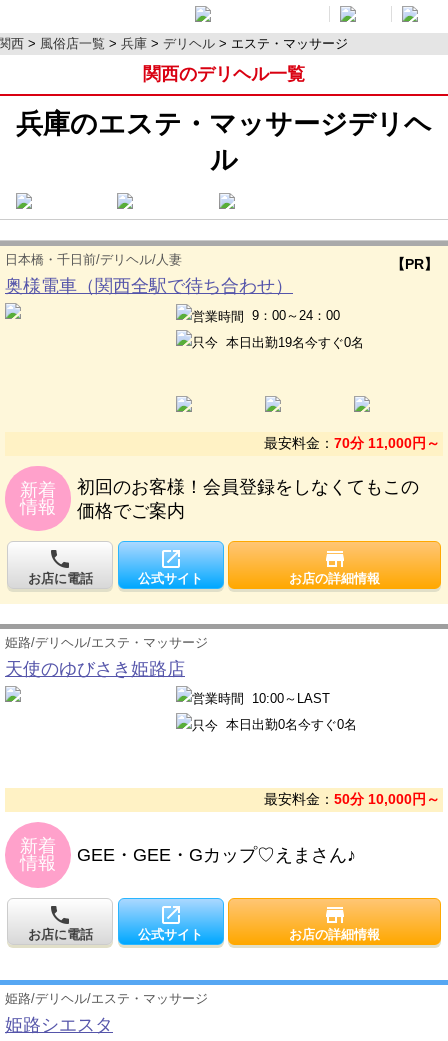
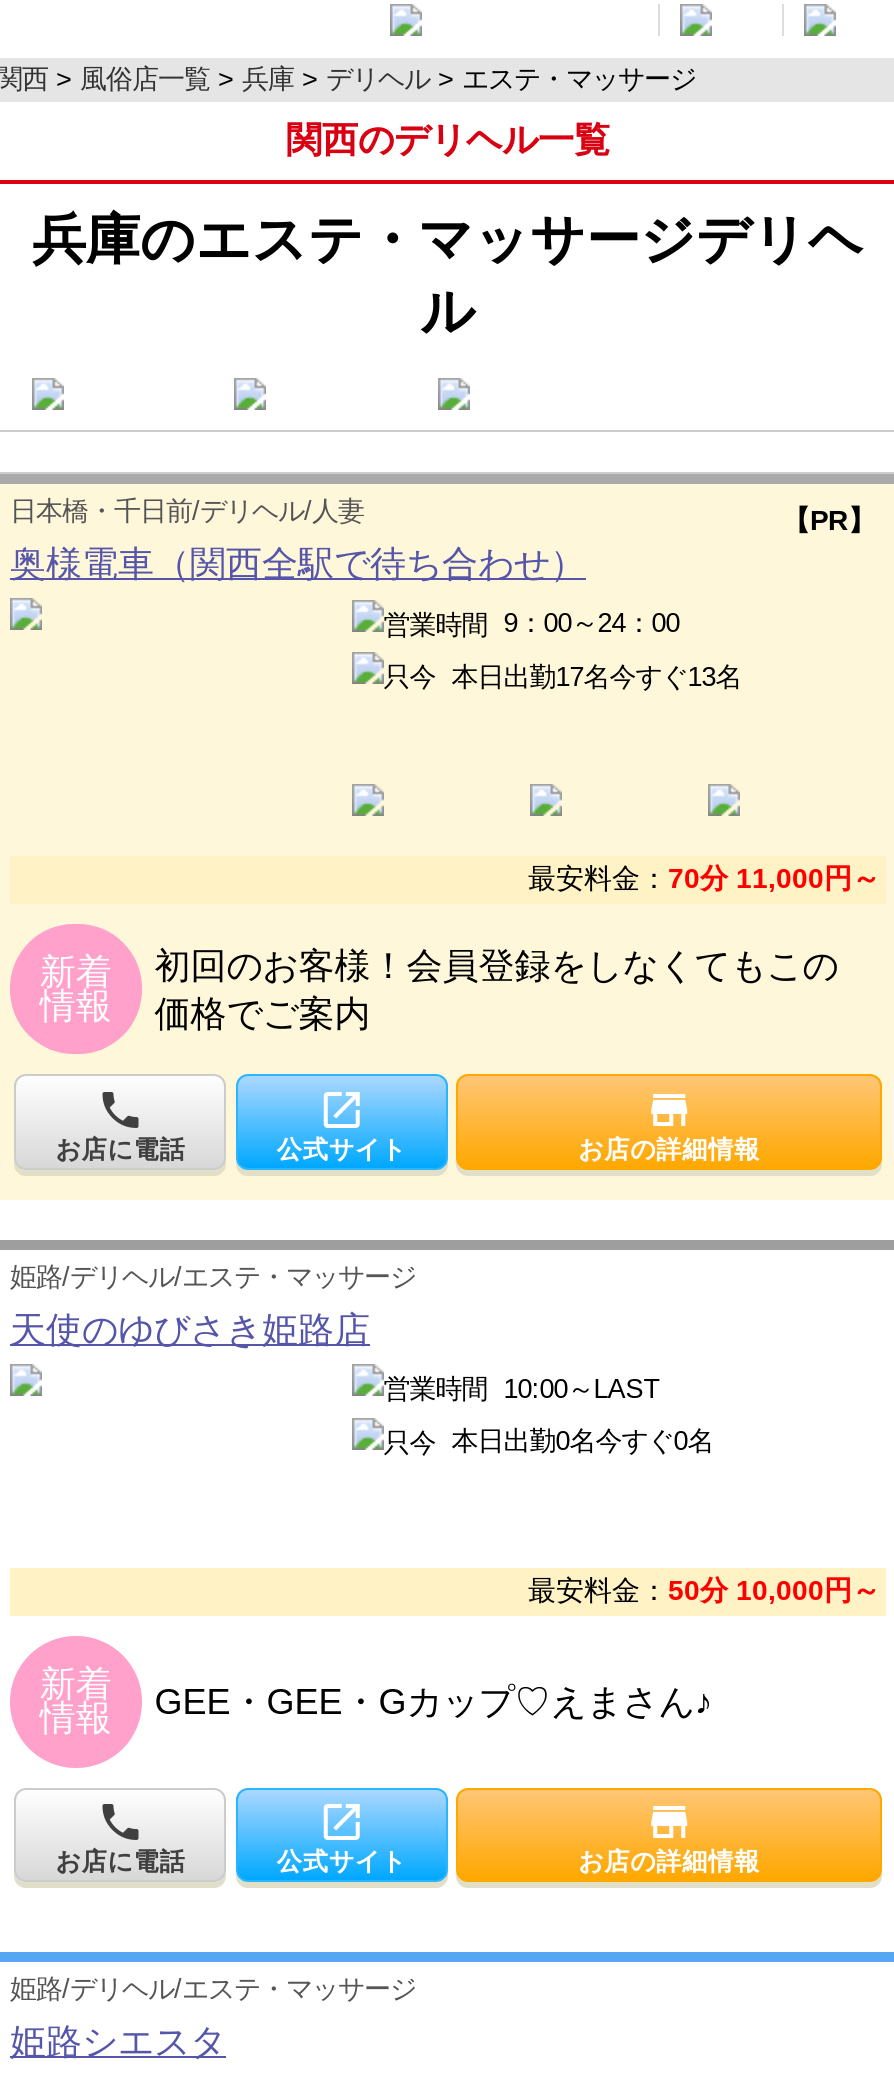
- 本日出勤19名今すぐ0名
+ 本日出勤17名今すぐ13名
